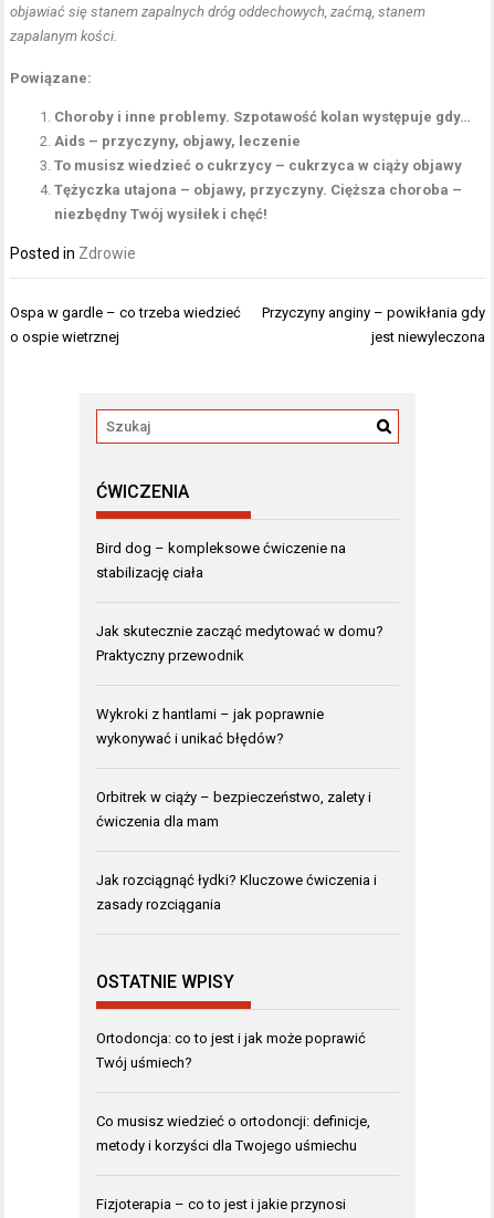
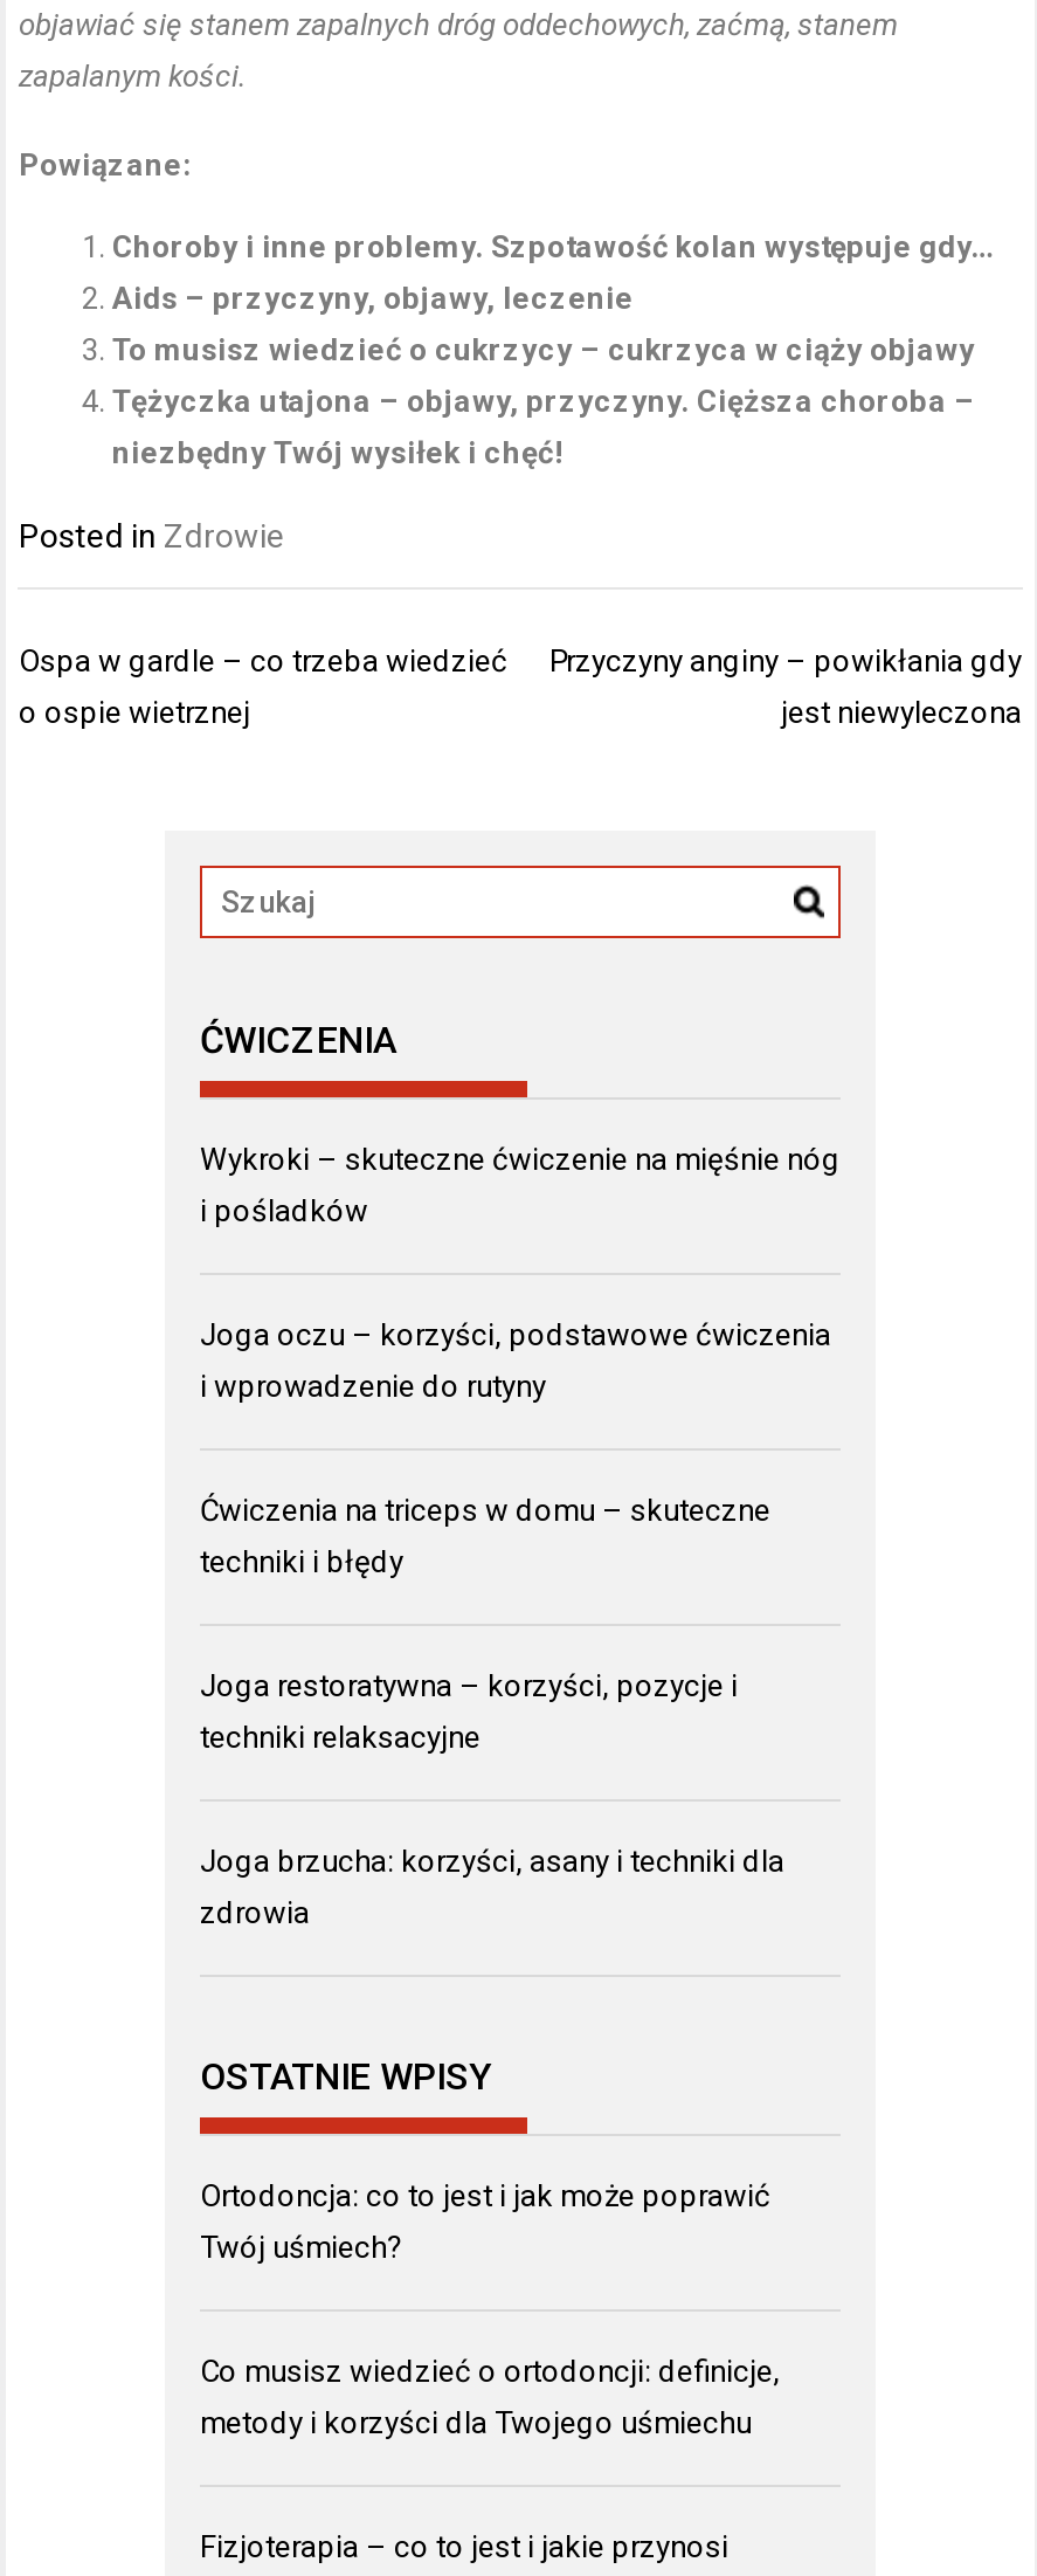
- Bird dog – kompleksowe ćwiczenie na
+ Wykroki – skuteczne ćwiczenie na mięśnie nóg

- stabilizację ciała
+ i pośladków

- Jak skutecznie zacząć medytować w domu?
+ Joga oczu – korzyści, podstawowe ćwiczenia

- Praktyczny przewodnik
+ i wprowadzenie do rutyny

- Wykroki z hantlami – jak poprawnie
+ Ćwiczenia na triceps w domu – skuteczne

- wykonywać i unikać błędów?
+ techniki i błędy

- Orbitrek w ciąży – bezpieczeństwo, zalety i
+ Joga restoratywna – korzyści, pozycje i

- ćwiczenia dla mam
+ techniki relaksacyjne

- Jak rozciągnąć łydki? Kluczowe ćwiczenia i
+ Joga brzucha: korzyści, asany i techniki dla

- zasady rozciągania
+ zdrowia
